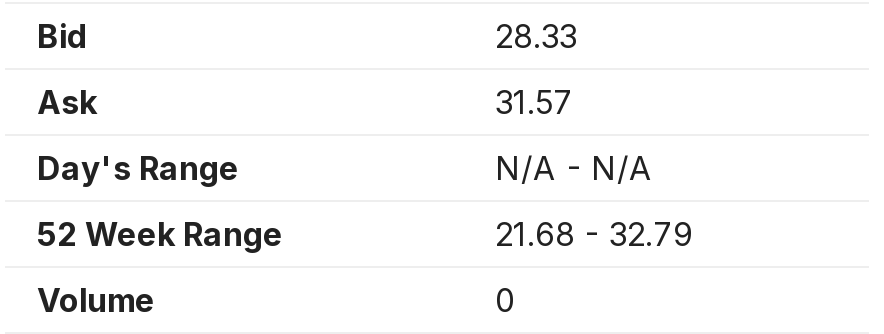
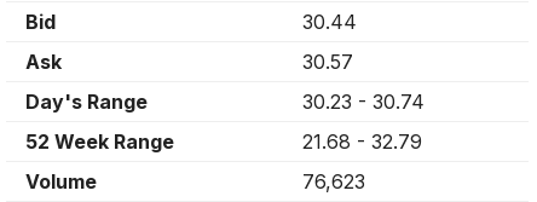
- 28.33
+ 30.44

- 31.57
+ 30.57

- N/A - N/A
+ 30.23 - 30.74

- 0
+ 76,623
